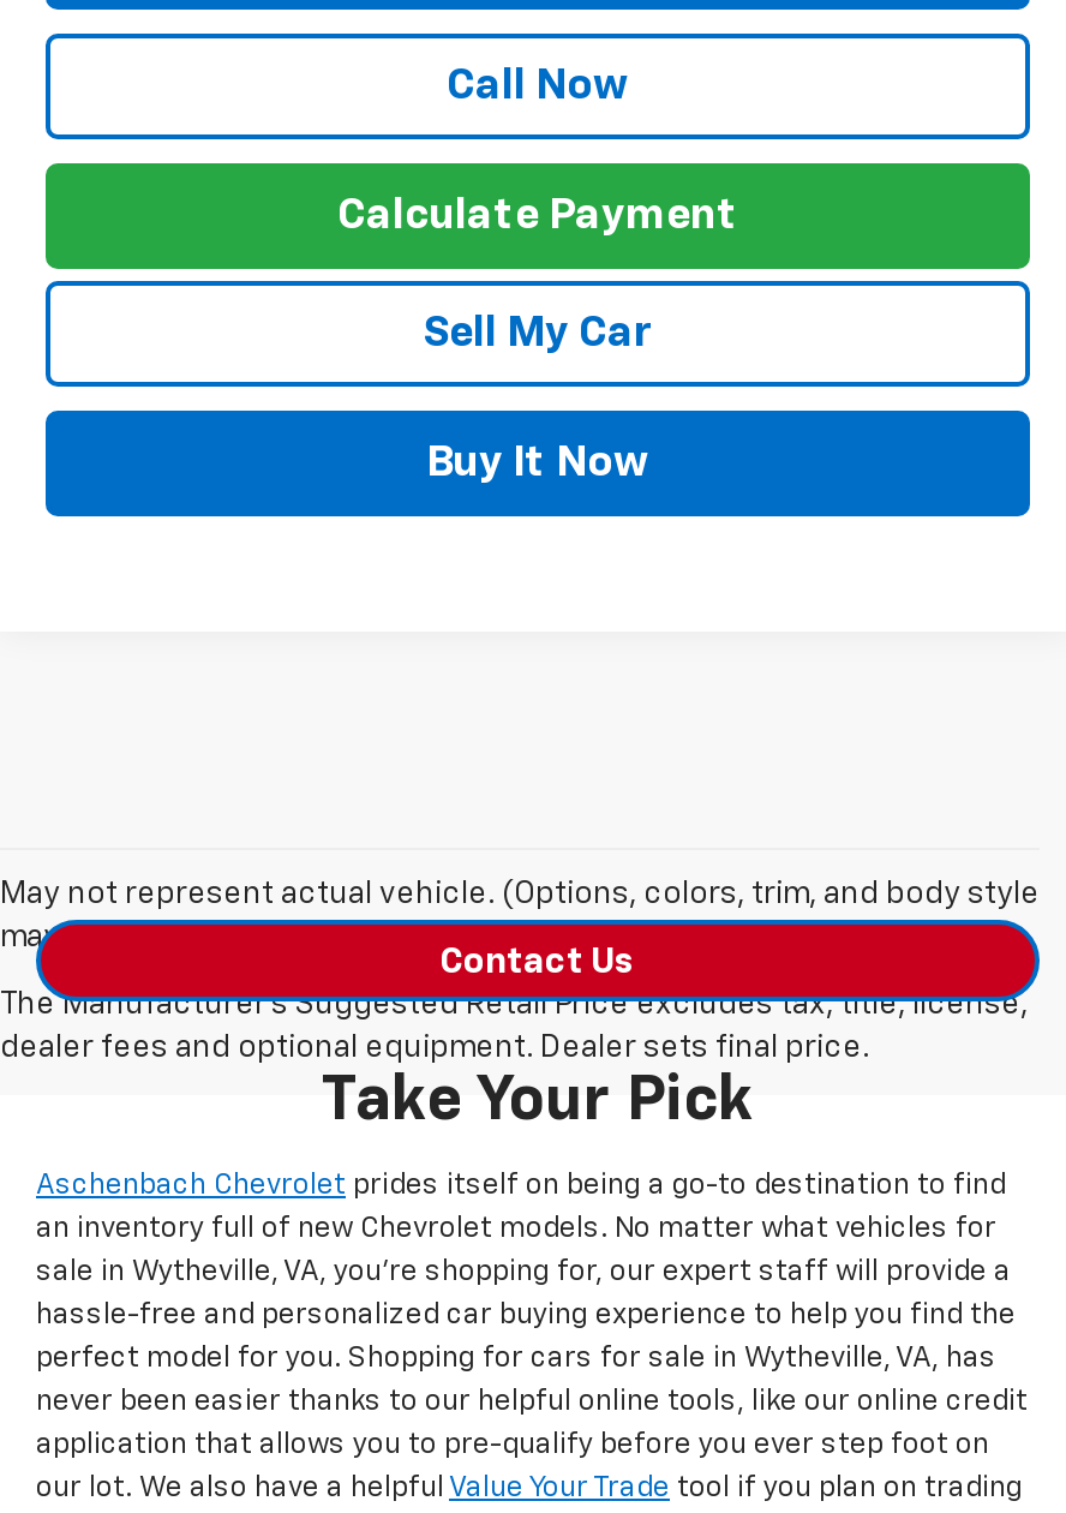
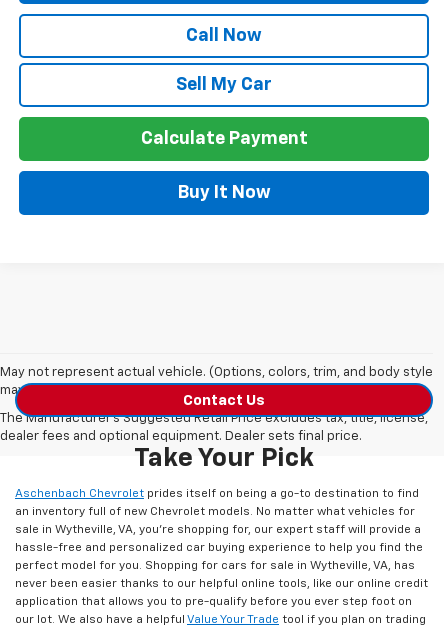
moved down: Calculate Payment

moved up: Sell My Car
